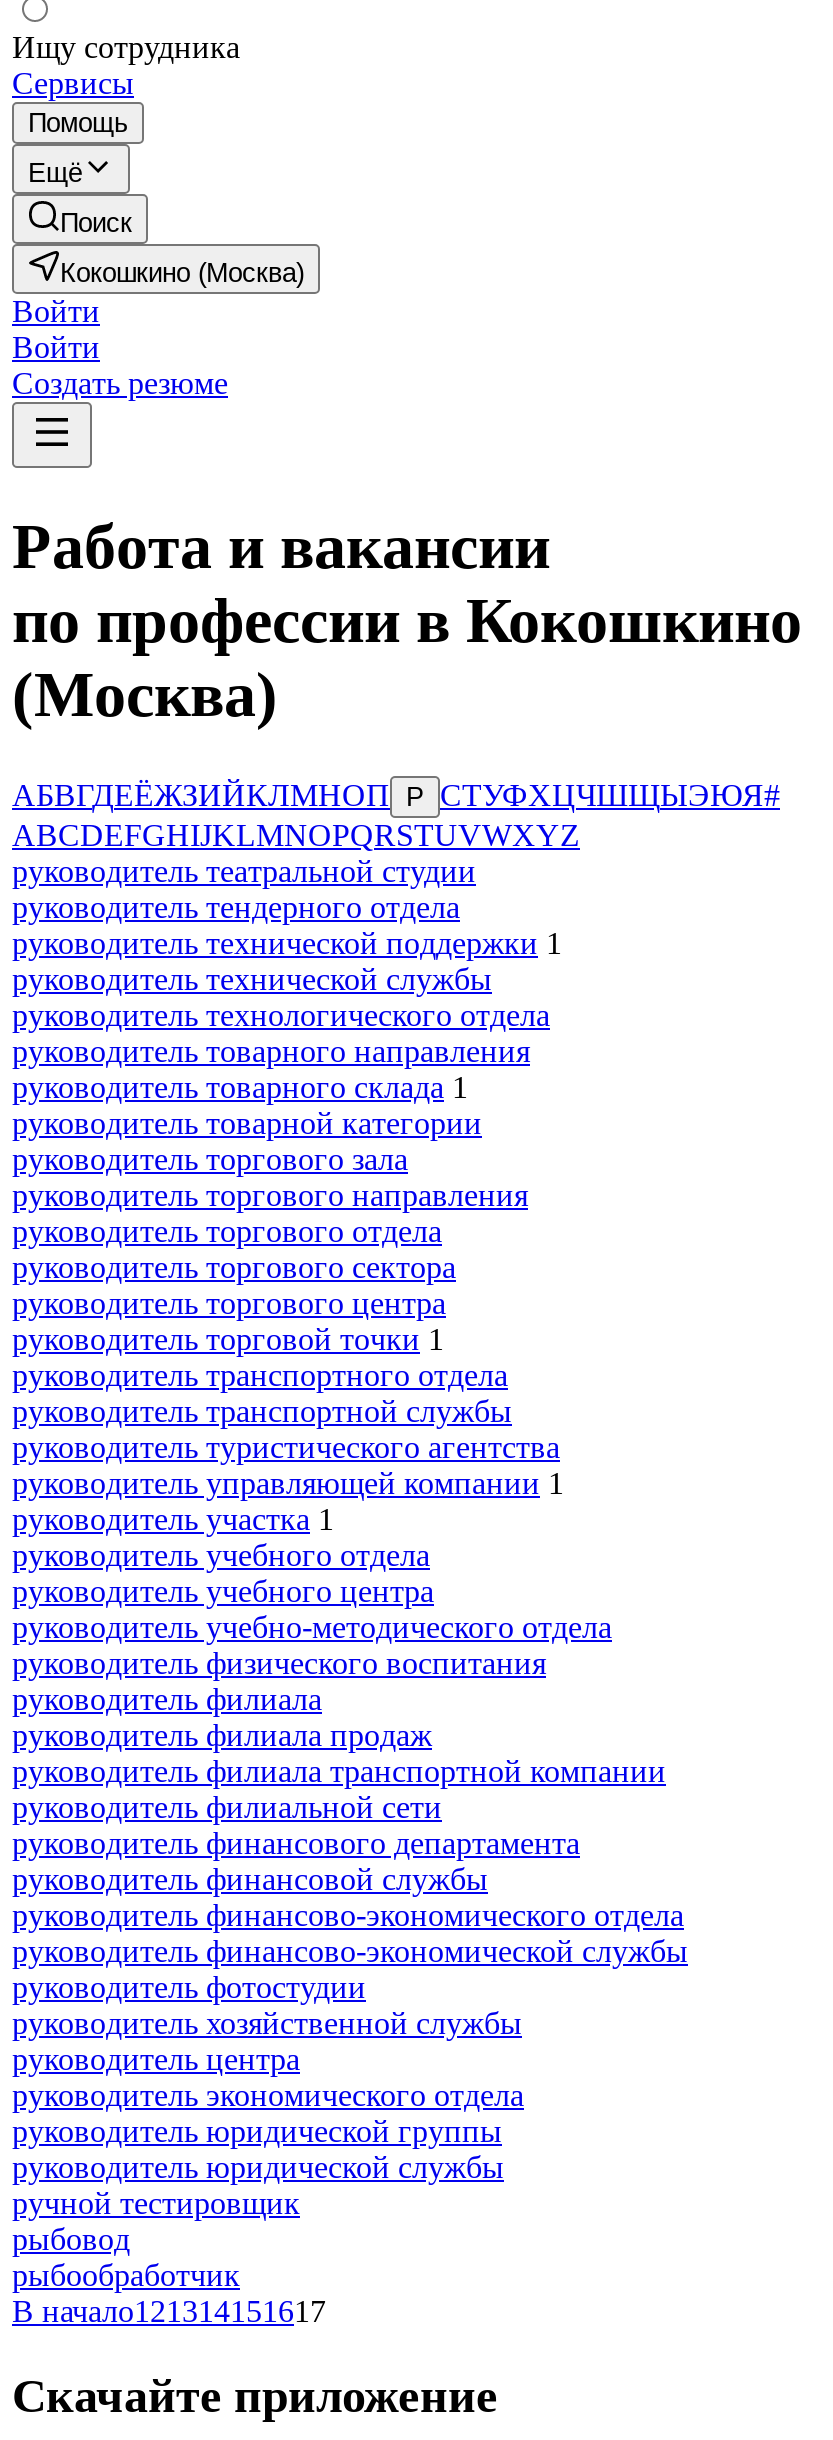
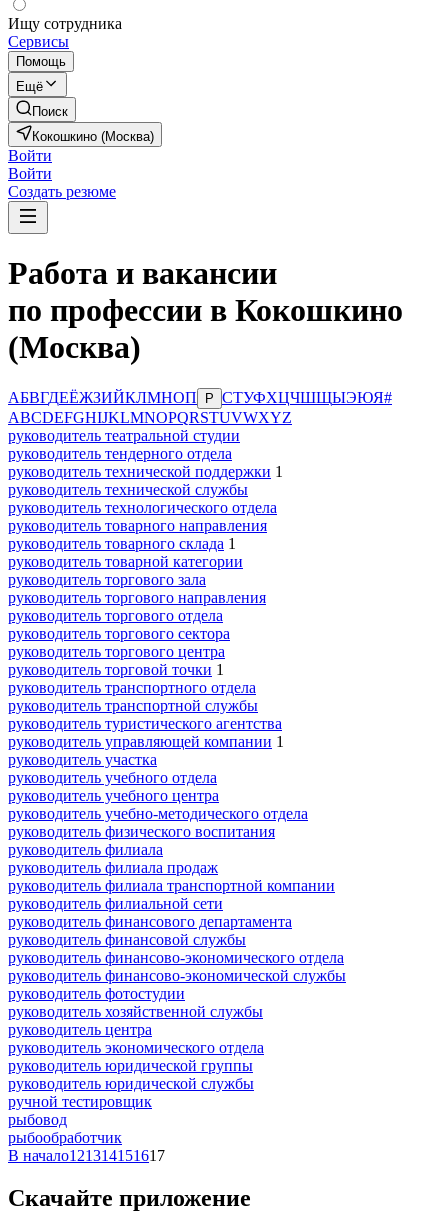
- руководитель участка 1
+ руководитель участка
